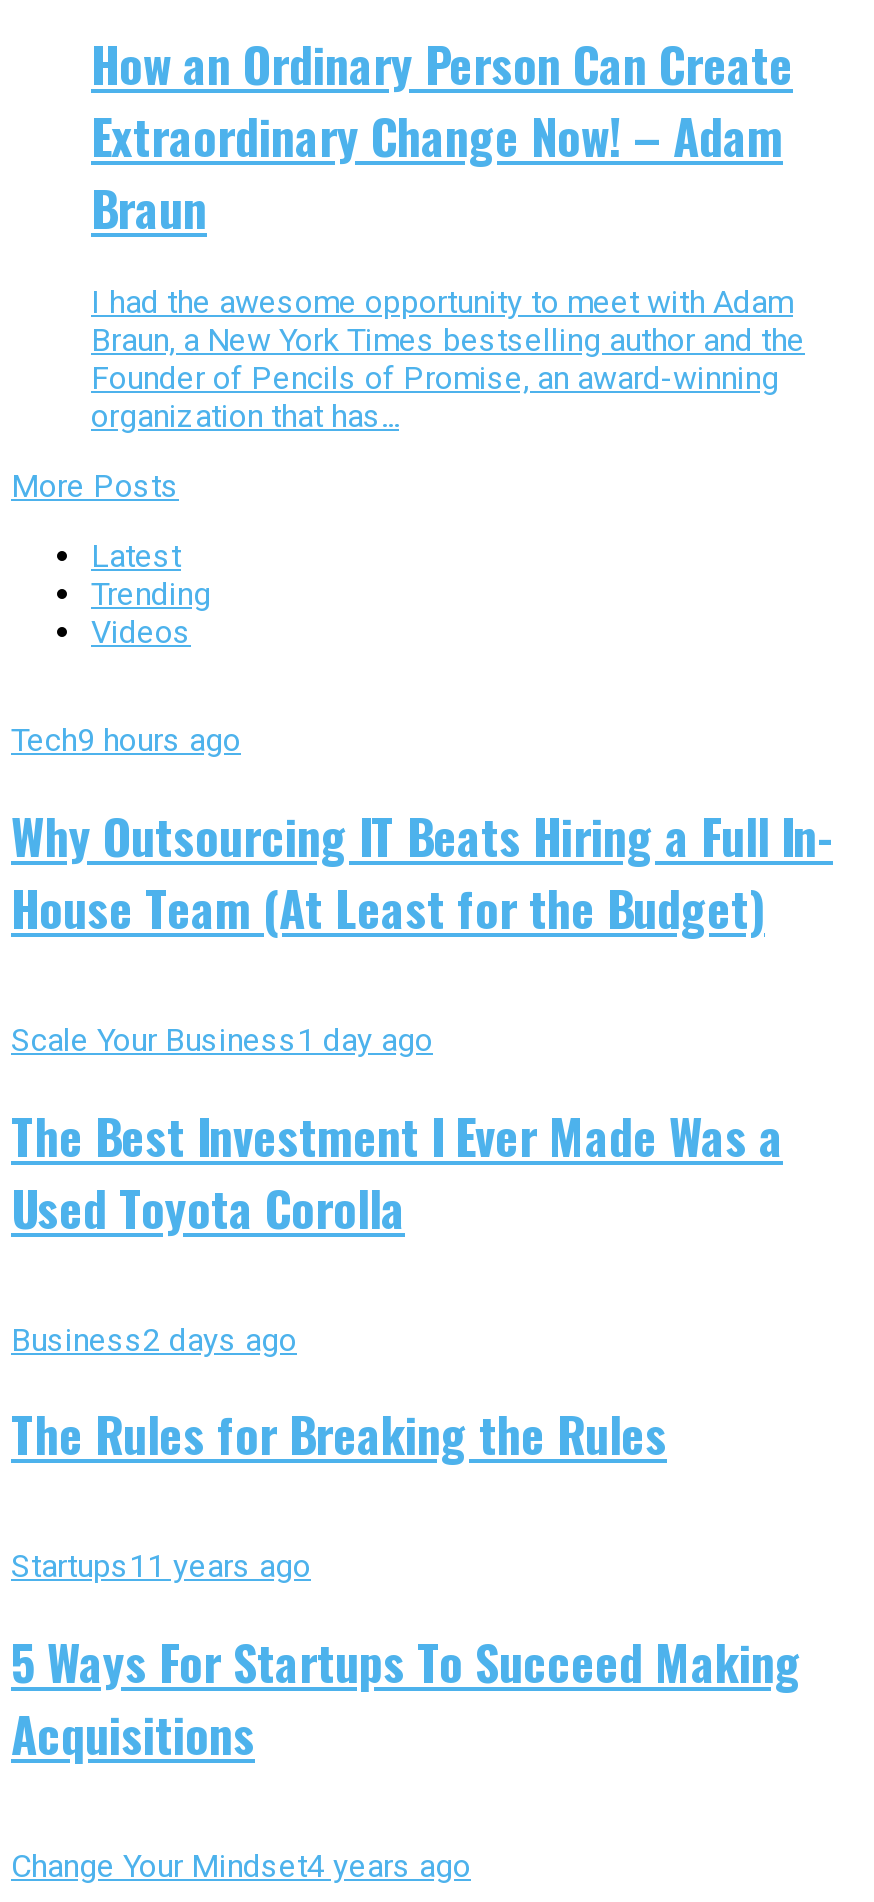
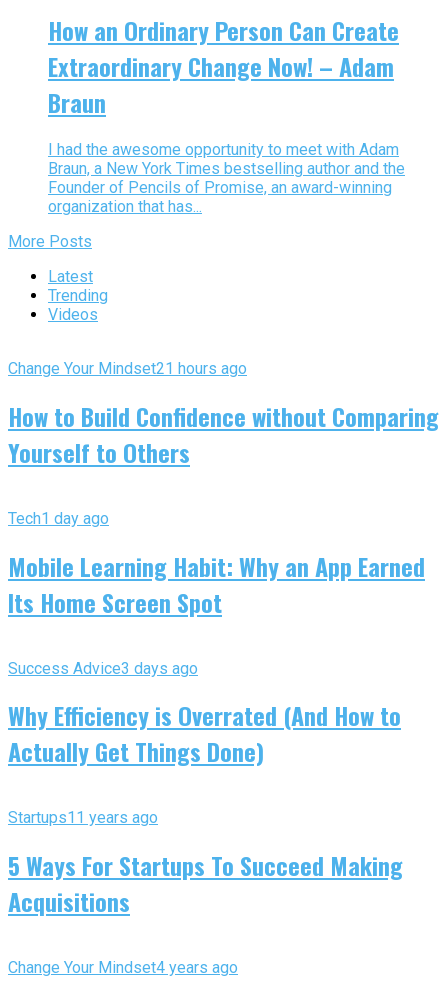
- Tech9 hours ago
+ Change Your Mindset21 hours ago

- Why Outsourcing IT Beats Hiring a Full In-
- House Team (At Least for the Budget)
+ How to Build Confidence without Comparing
+ Yourself to Others

- Scale Your Business 1 day ago
+ Tech 1 day ago

- The Best Investment I Ever Made Was a
- Used Toyota Corolla
+ Mobile Learning Habit: Why an App Earned
+ Its Home Screen Spot

- Business2 days ago
+ Success Advice3 days ago

- The Rules for Breaking the Rules
+ Why Efficiency is Overrated (And How to
+ Actually Get Things Done)
